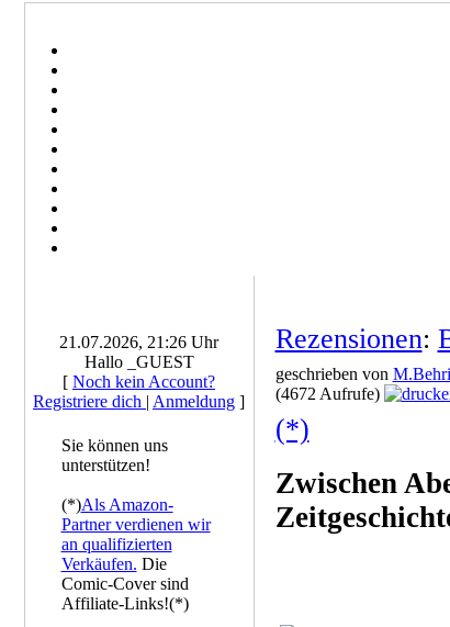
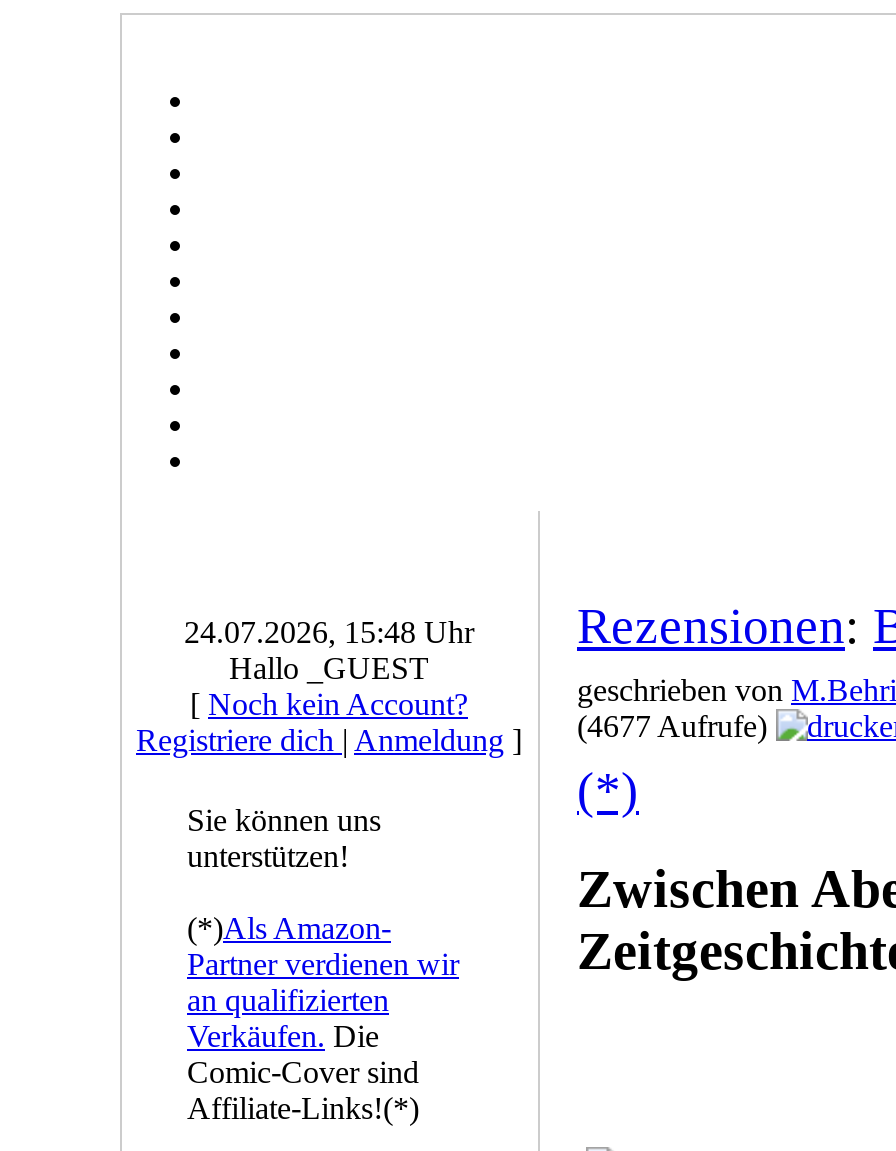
- 21.07.2026, 21:26 Uhr
+ 24.07.2026, 15:48 Uhr

- (4672 Aufrufe)
+ (4677 Aufrufe)
